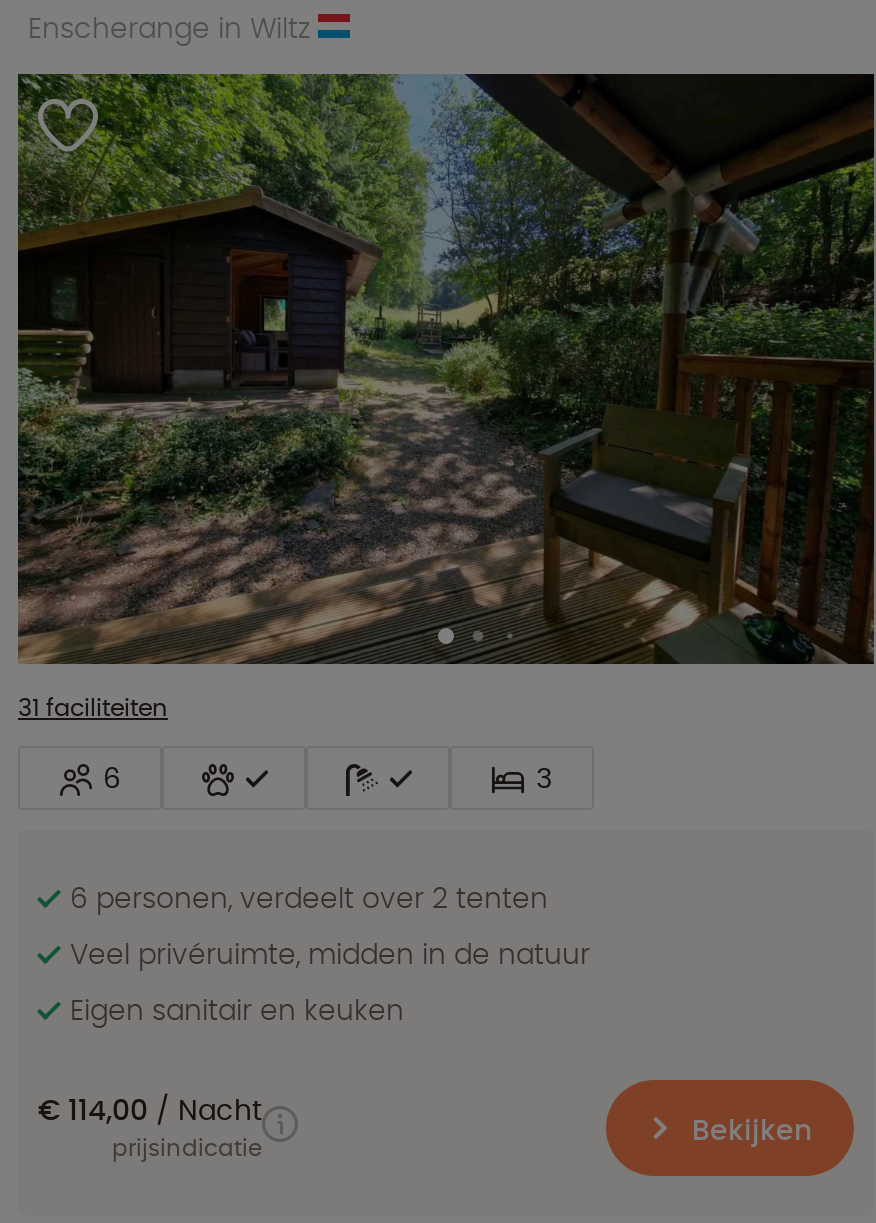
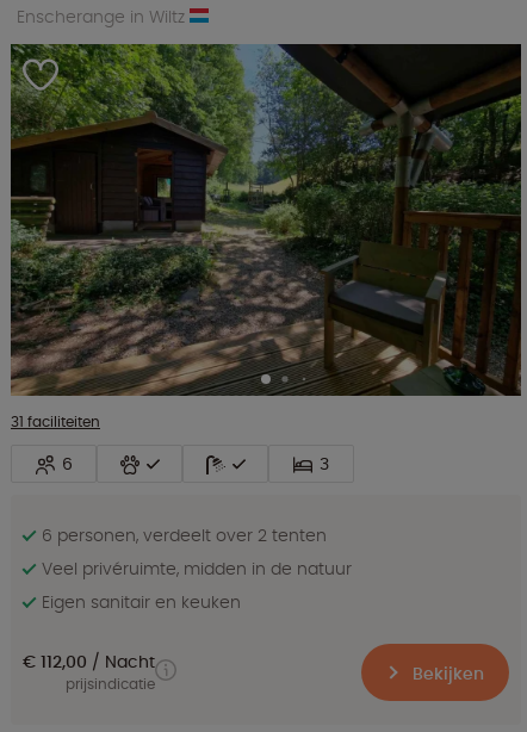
- € 114,00 Nacht
+ € 112,00 Nacht
